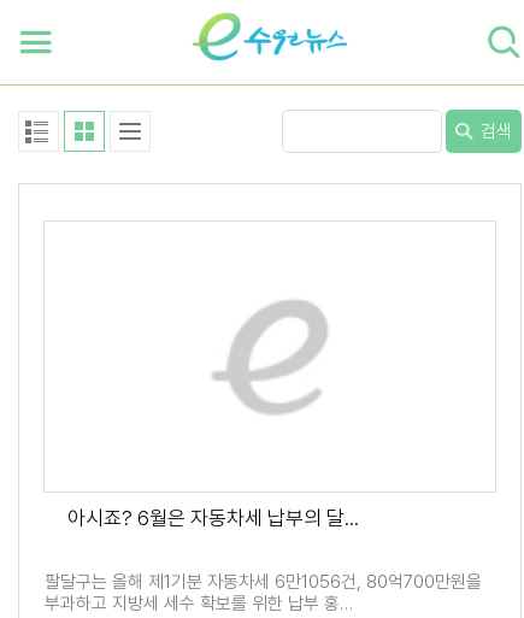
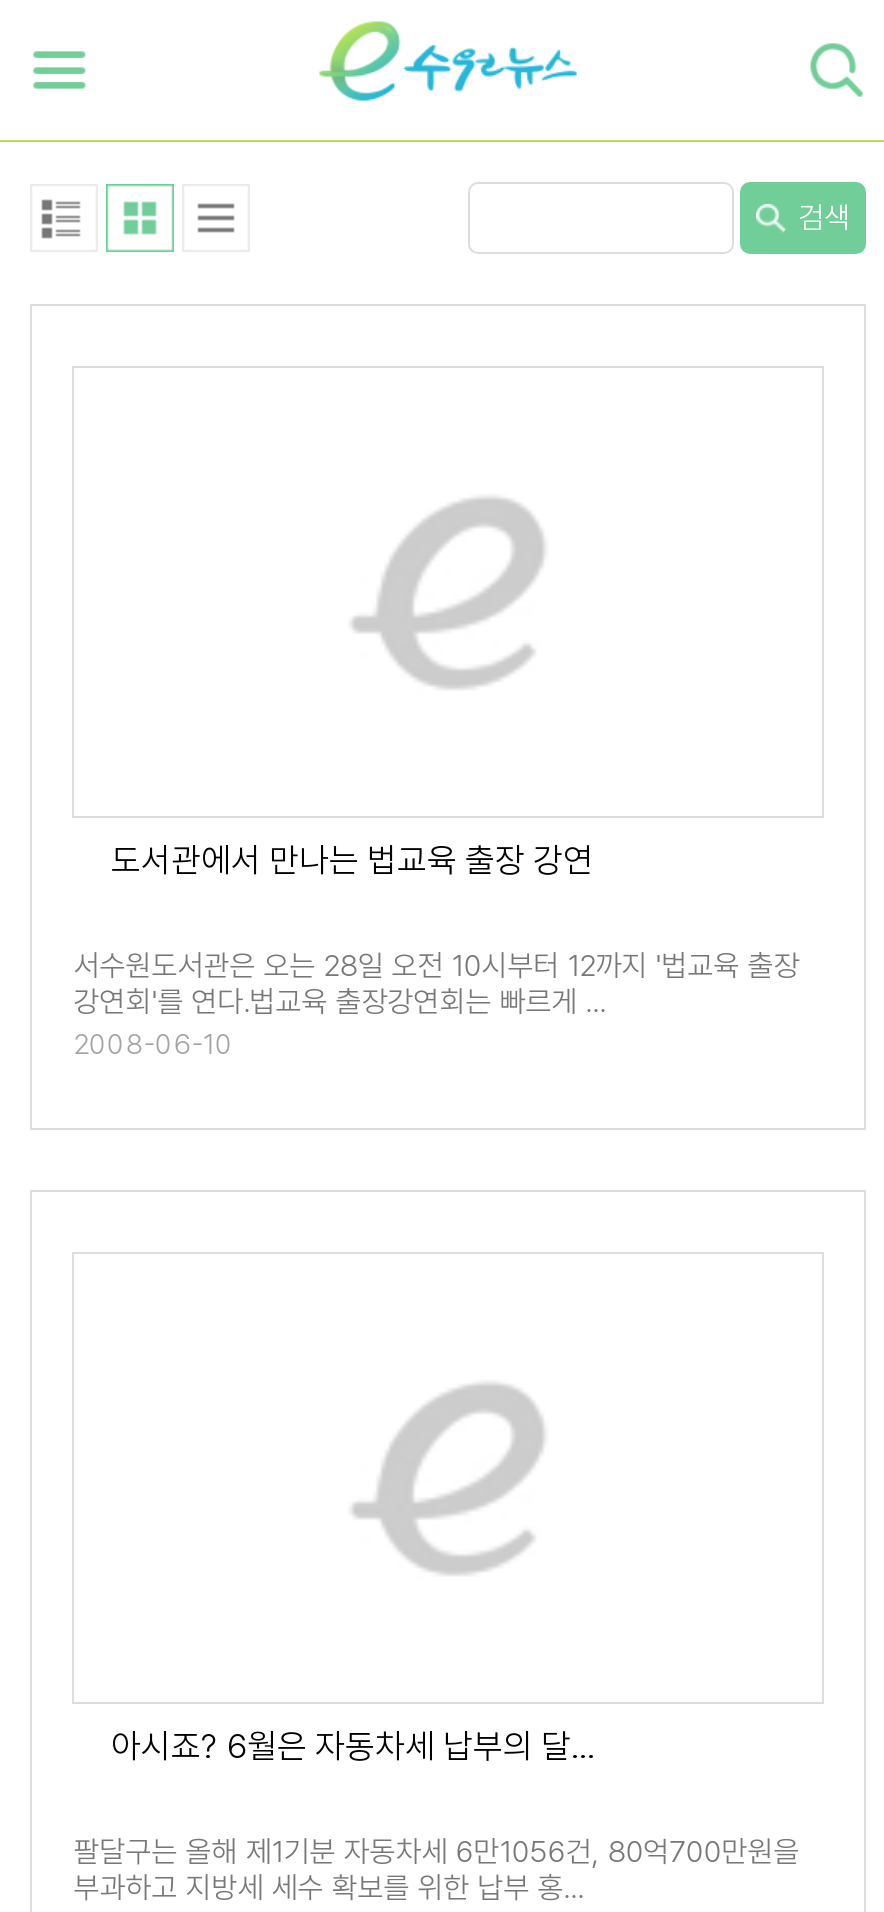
+ 도서관에서 만나는 법교육 출장 강연
+ 서수원도서관은 오는 28일 오전 10시부터 12까지 '법교육 출장
+ 강연회'를 연다.법교육 출장강연회는 빠르게 …
+ 2008-06-10
